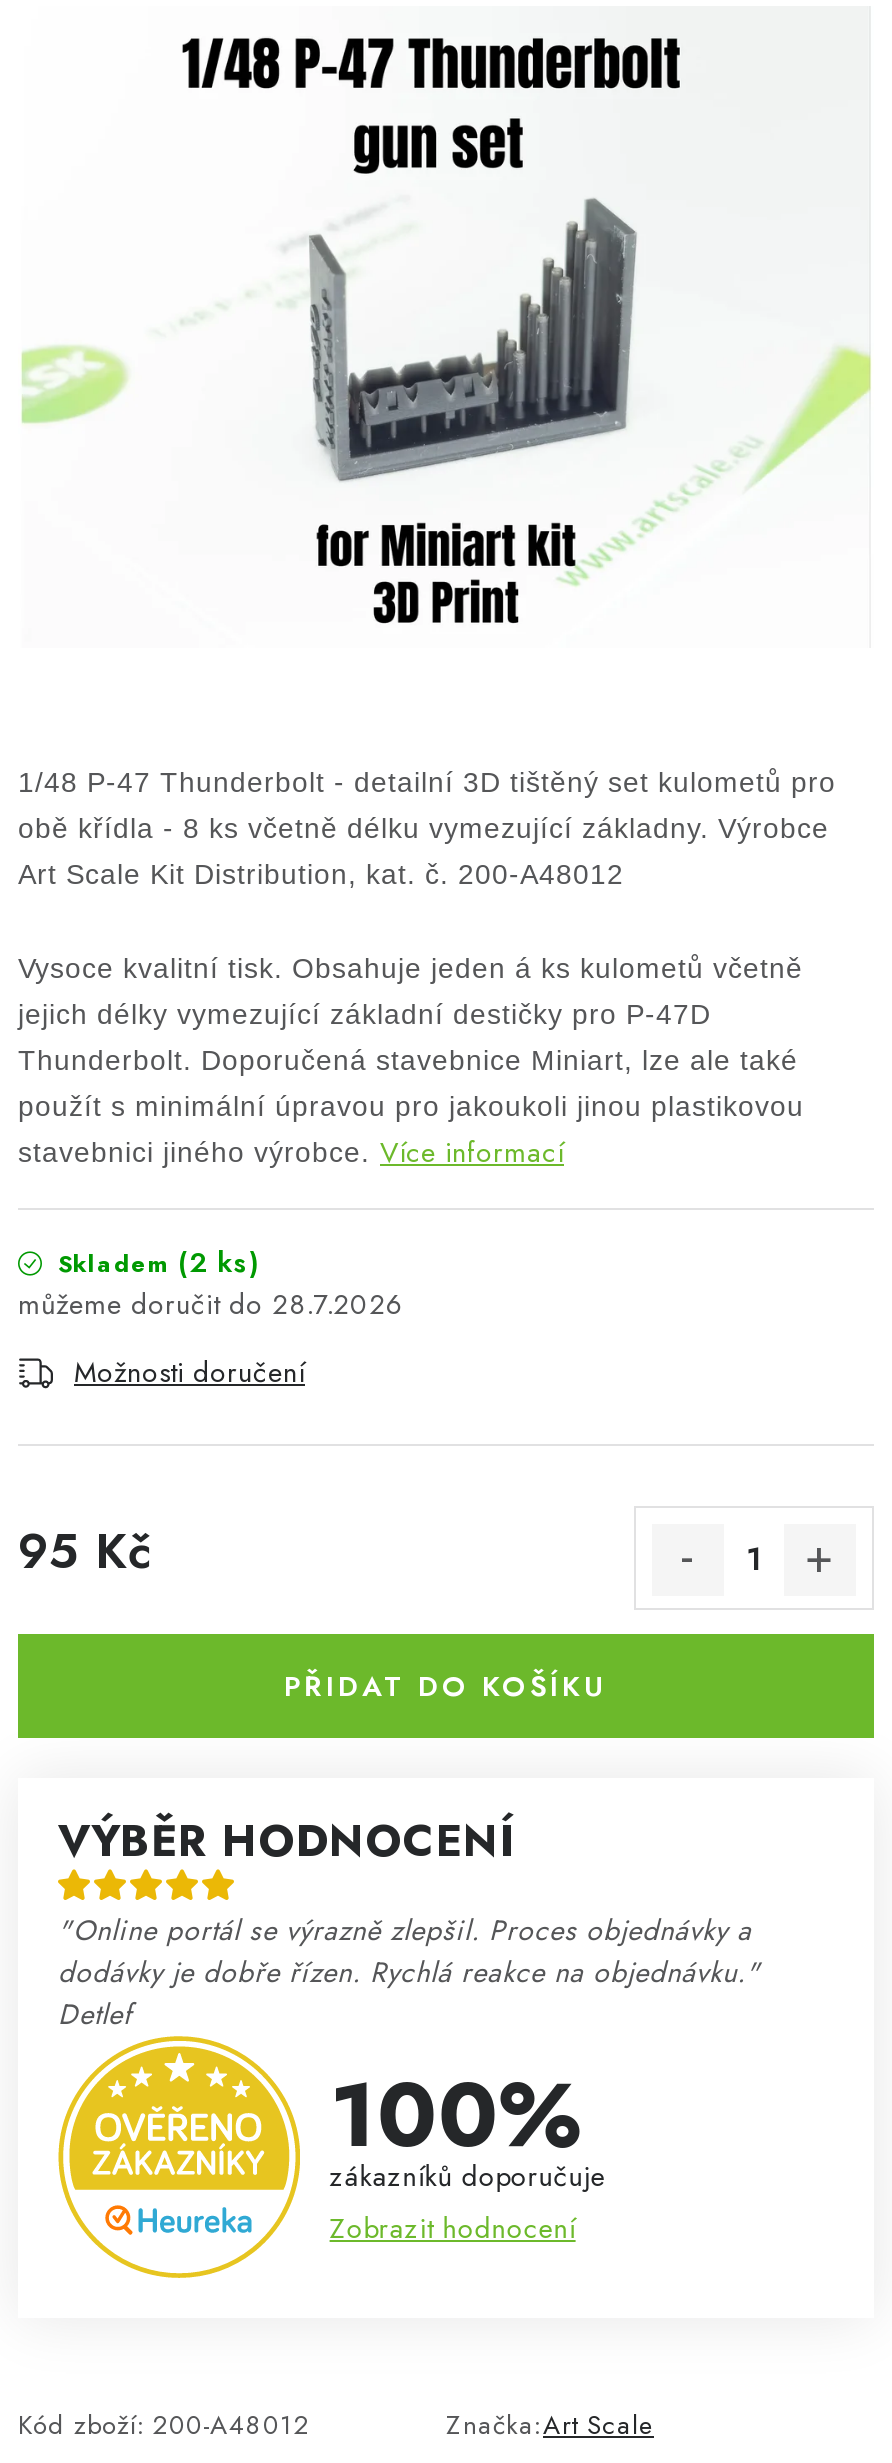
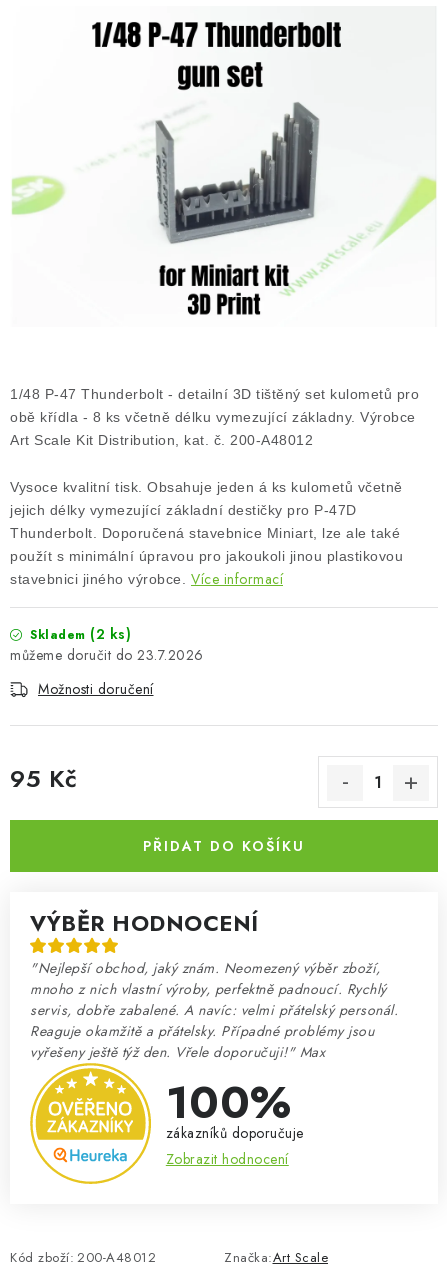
- 28.7.2026
+ 23.7.2026

- "Online portál se výrazně zlepšil. Proces objednávky a
- dodávky je dobře řízen. Rychlá reakce na objednávku."
- Detlef
+ "Nejlepší obchod, jaký znám. Neomezený výběr zboží,
+ mnoho z nich vlastní výroby, perfektně padnoucí. Rychlý
+ servis, dobře zabalené. A navíc: velmi přátelský personál.
+ Reaguje okamžitě a přátelsky. Případné problémy jsou
+ vyřešeny ještě týž den. Vřele doporučuji!" Max
